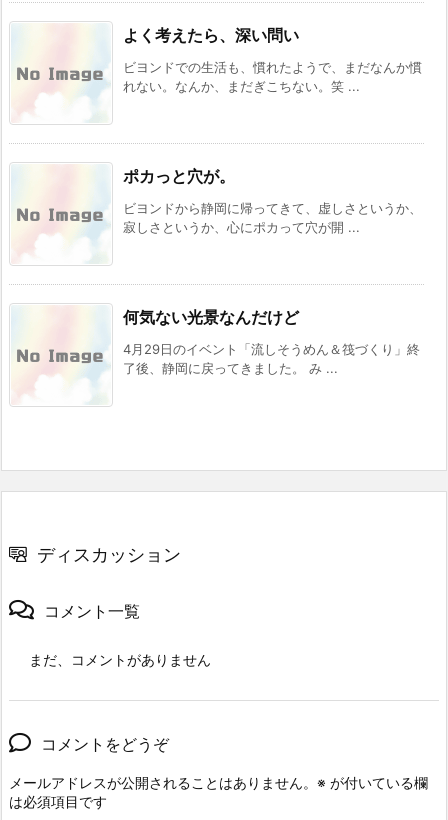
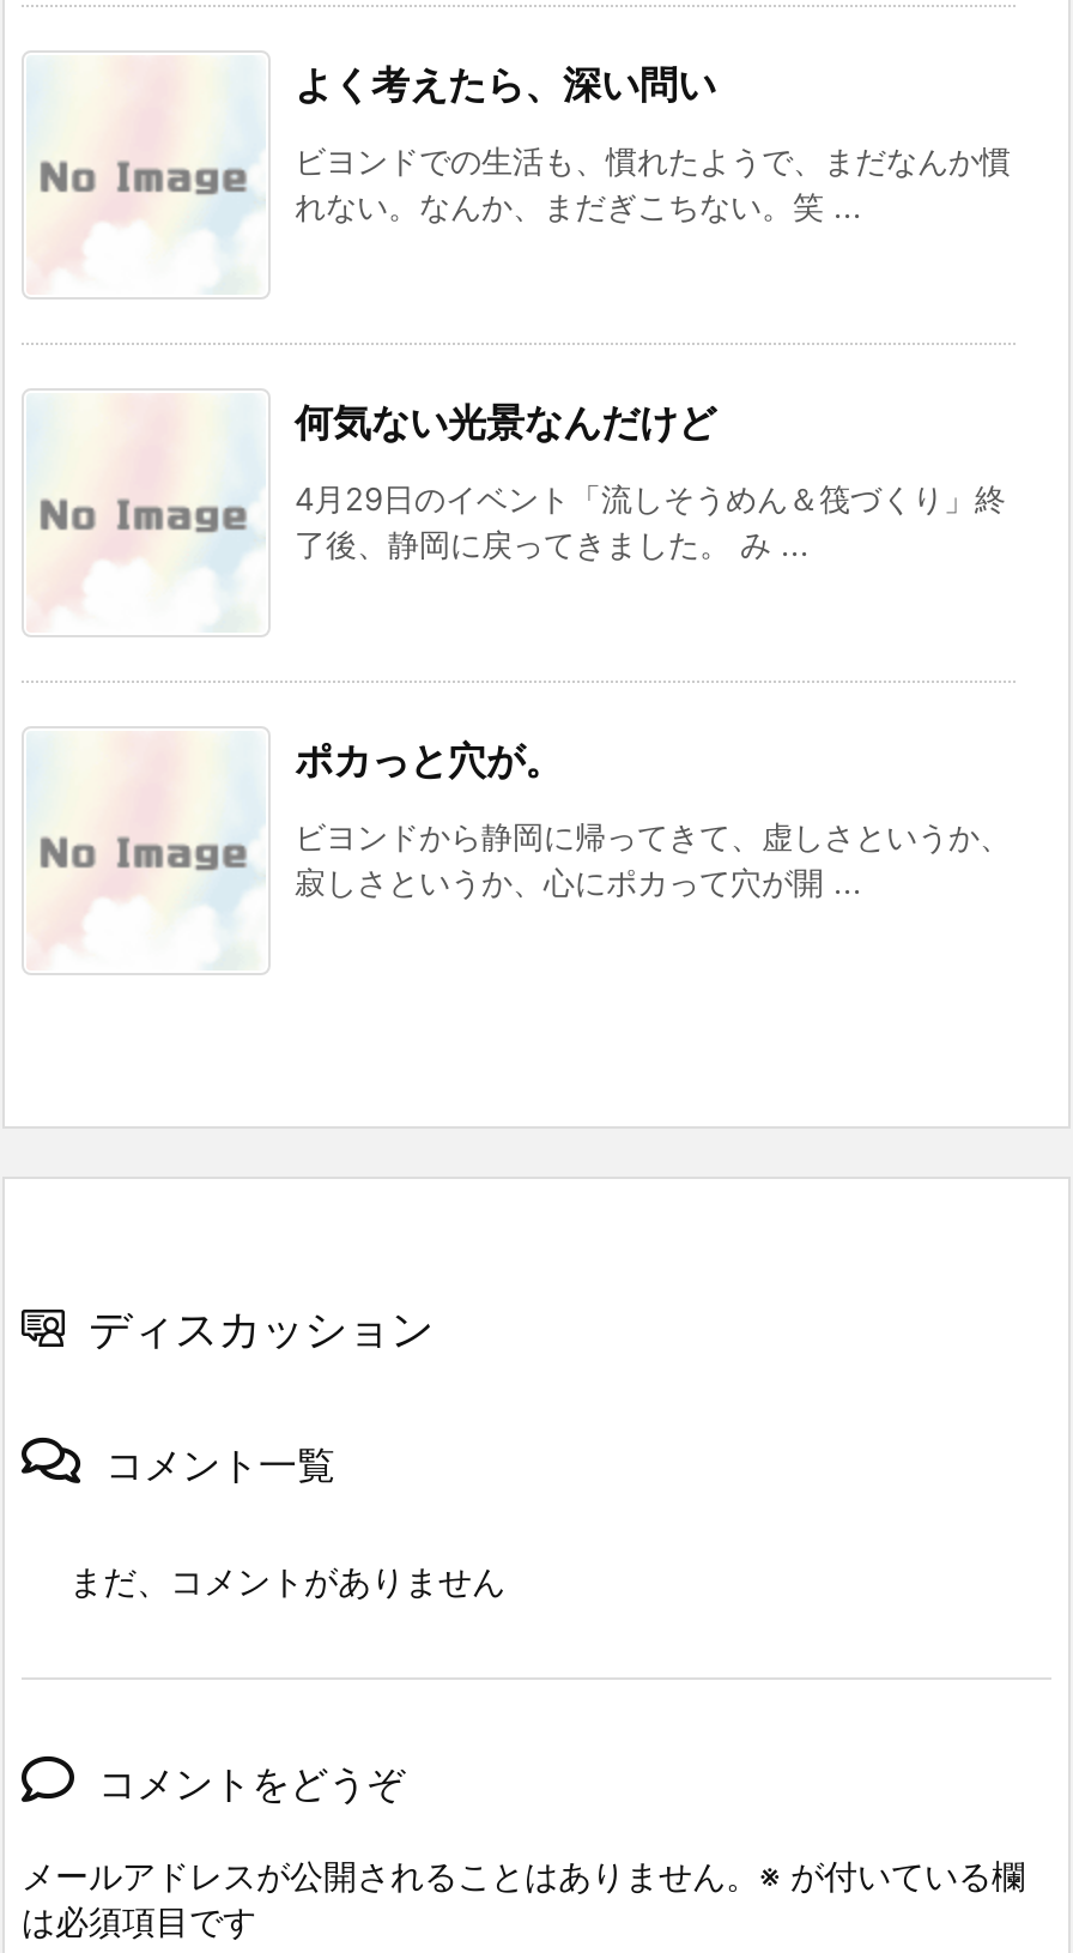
moved down: [image]

moved down: [image] | ポカっと穴が。 | ビヨンドから静岡に帰ってきて、虚しさというか、 | 寂しさというか、心にポカって穴が開 ...

moved up: 何気ない光景なんだけど | 4月29日のイベント「流しそうめん＆筏づくり」終 | 了後、静岡に戻ってきました。 み ...
